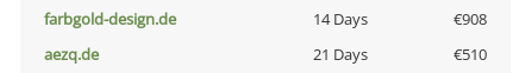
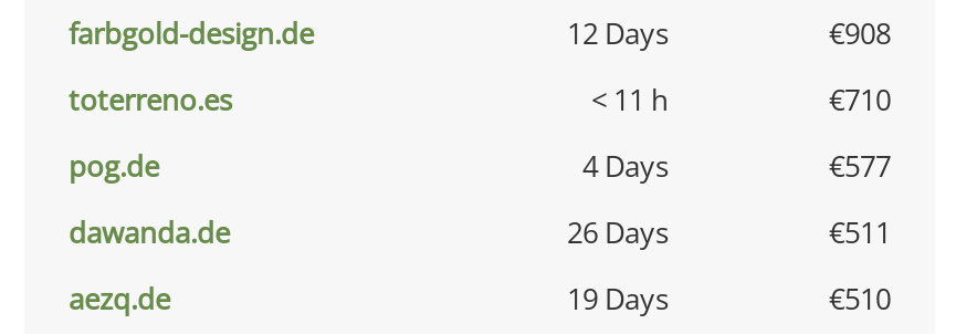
- 14 Days
+ 12 Days

+ toterreno.es
+ < 11 h
+ €710
+ pog.de
+ 4 Days
+ €577
+ dawanda.de
+ 26 Days
+ €511

- 21 Days
+ 19 Days
